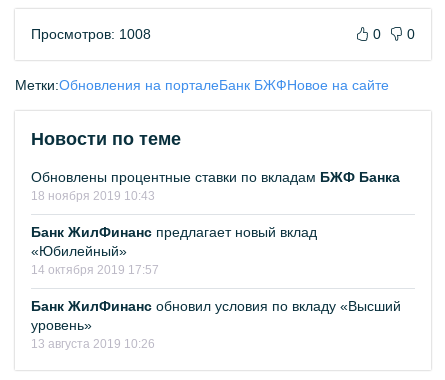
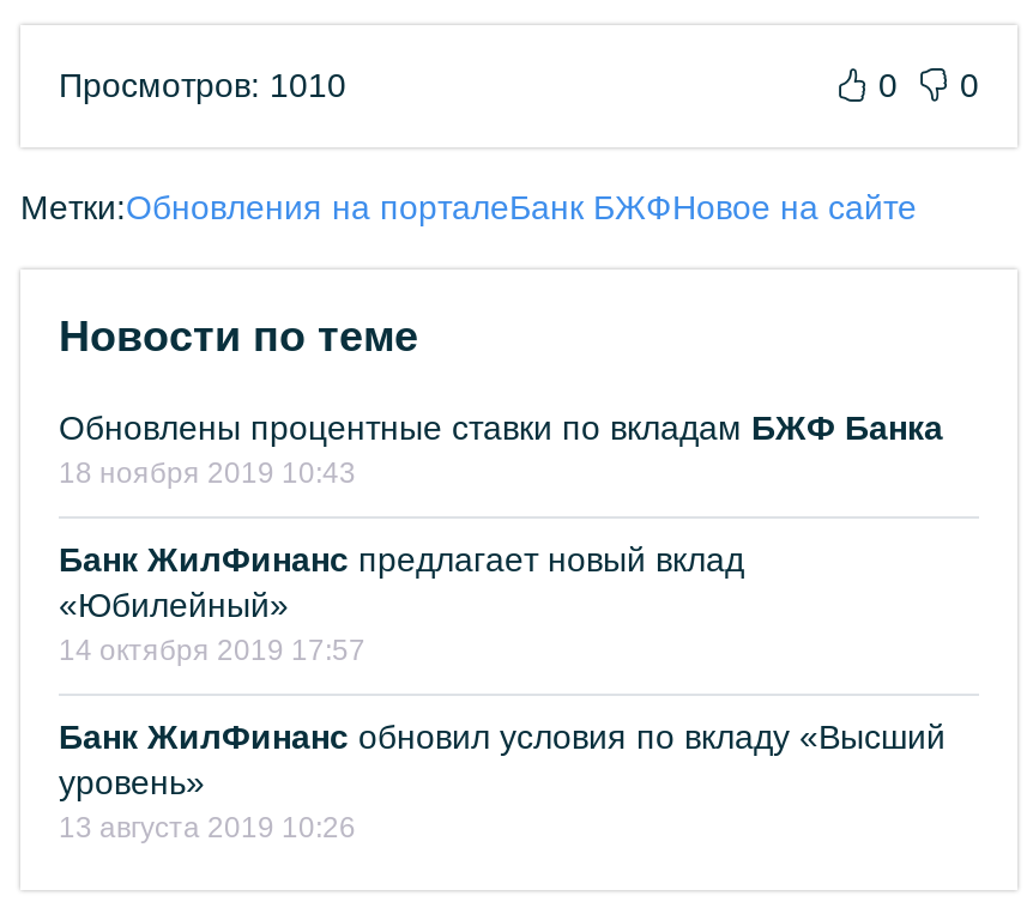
- Просмотров: 1008
+ Просмотров: 1010
